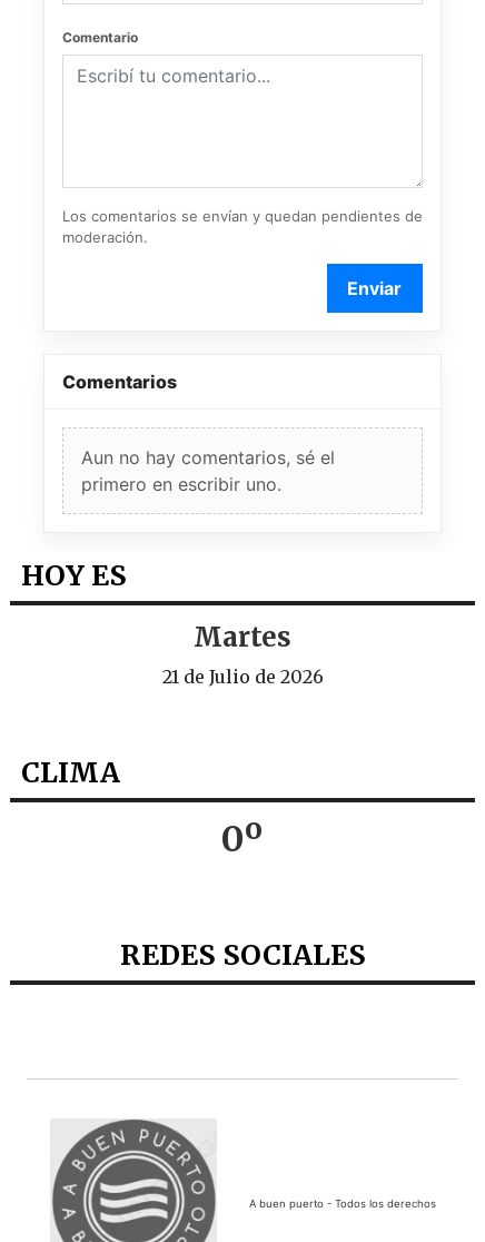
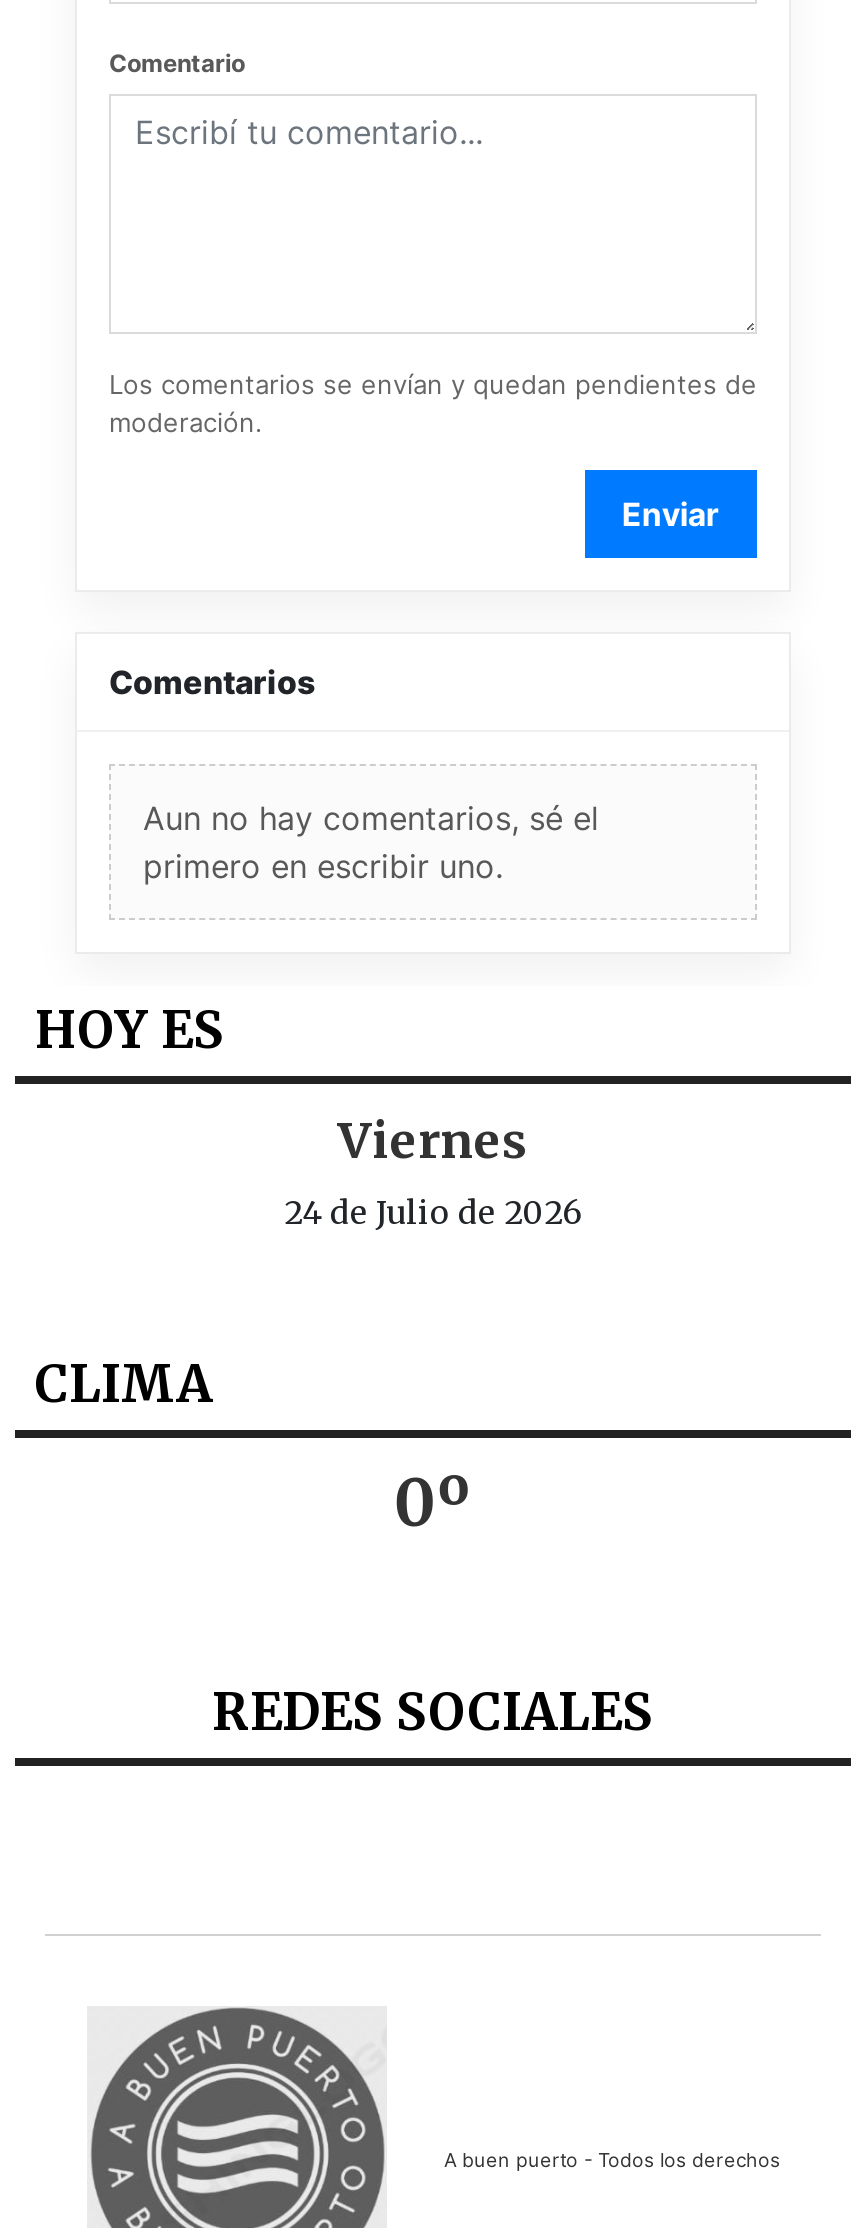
- Martes
- 21 de Julio de 2026
+ Viernes
+ 24 de Julio de 2026
